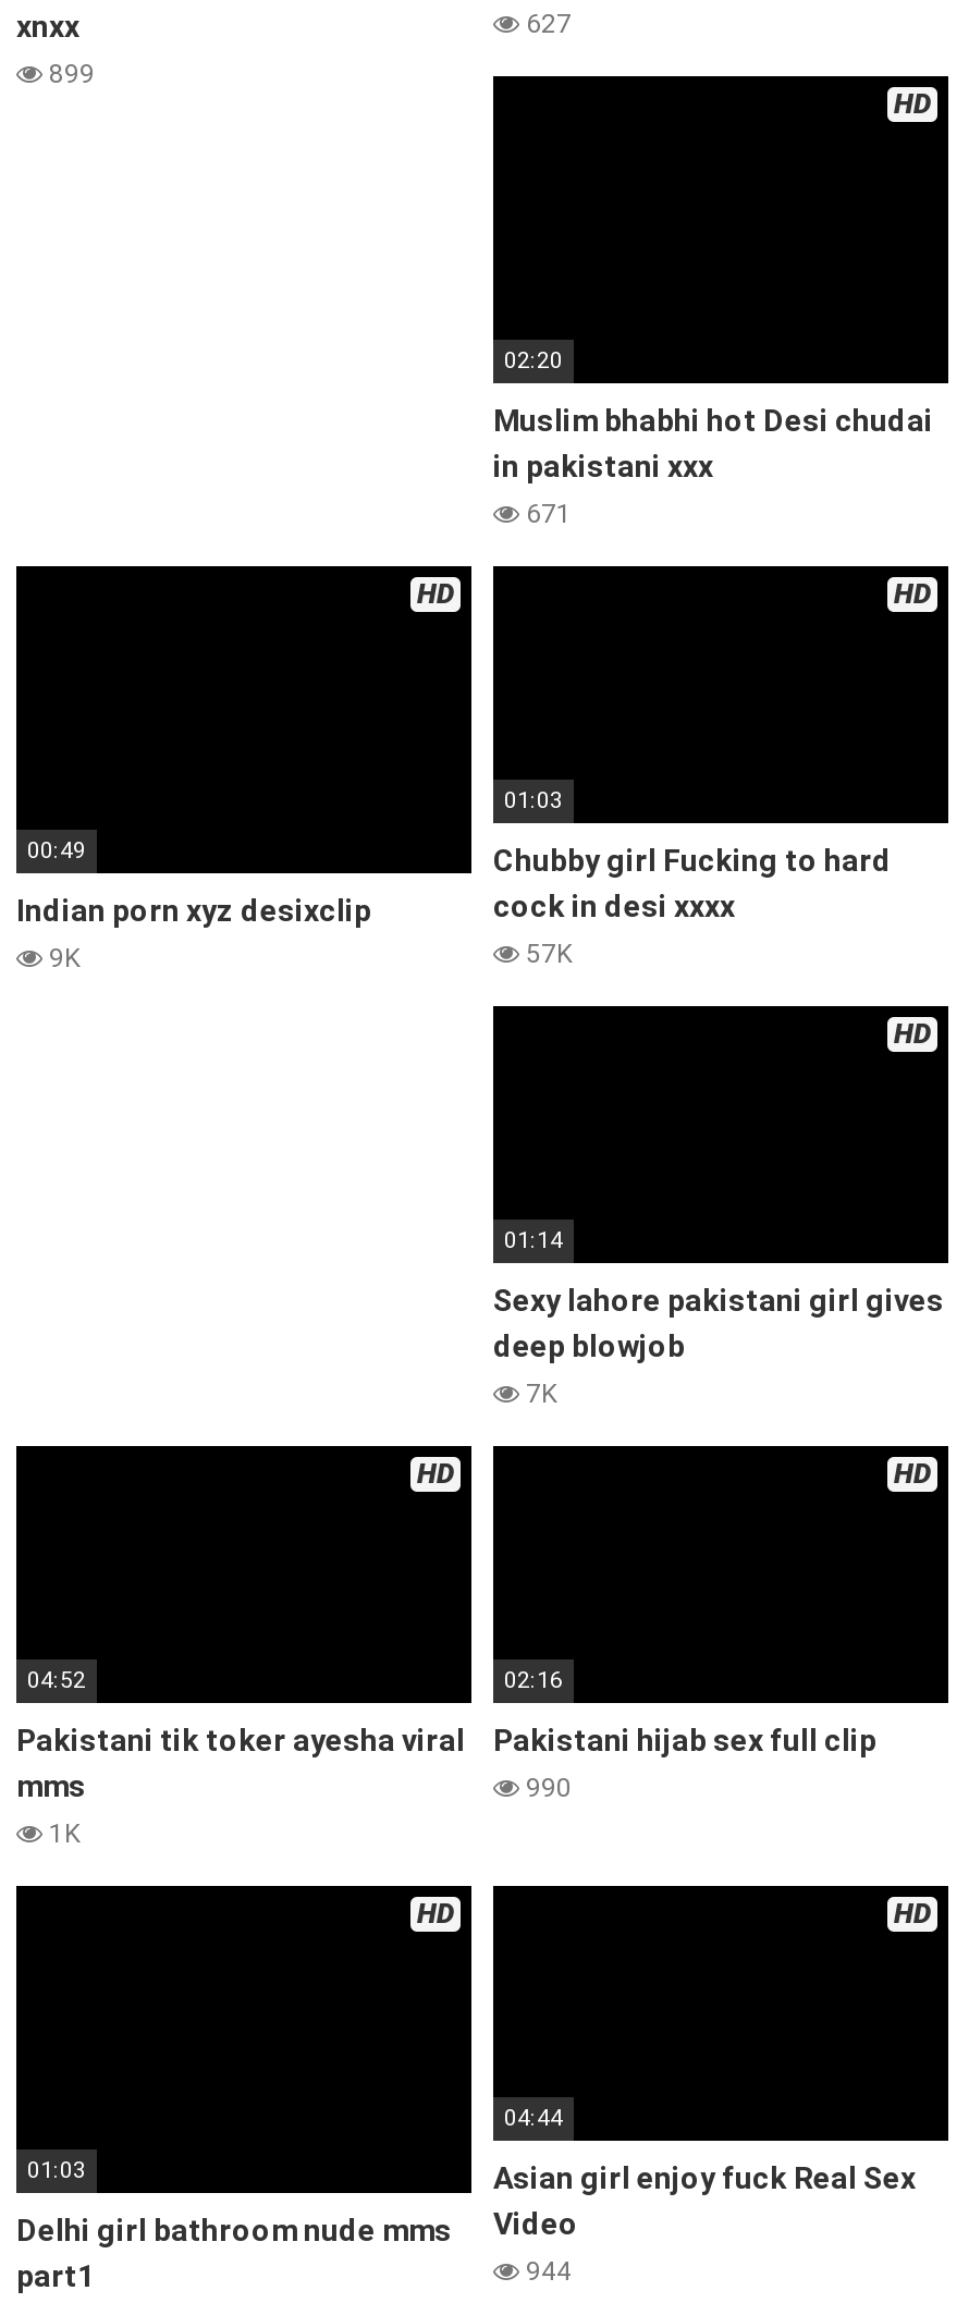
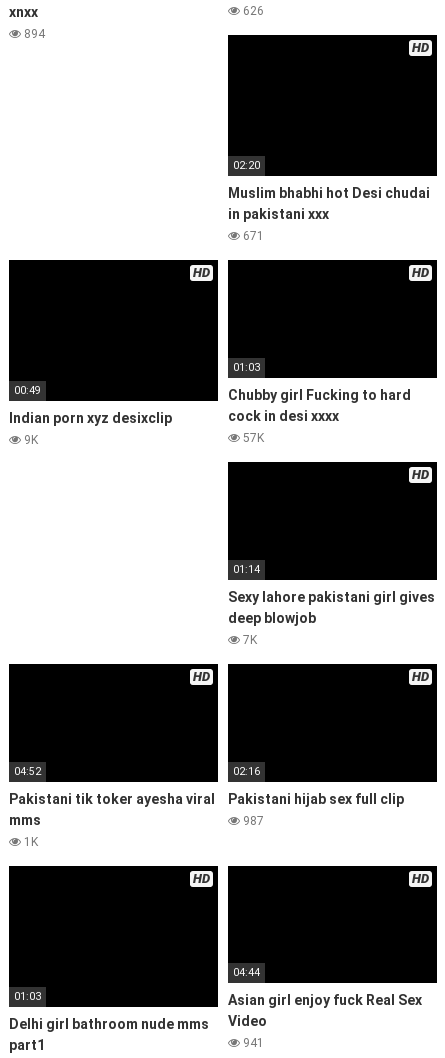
- 627
+ 626

- 899
+ 894

- 990
+ 987

- 944
+ 941
